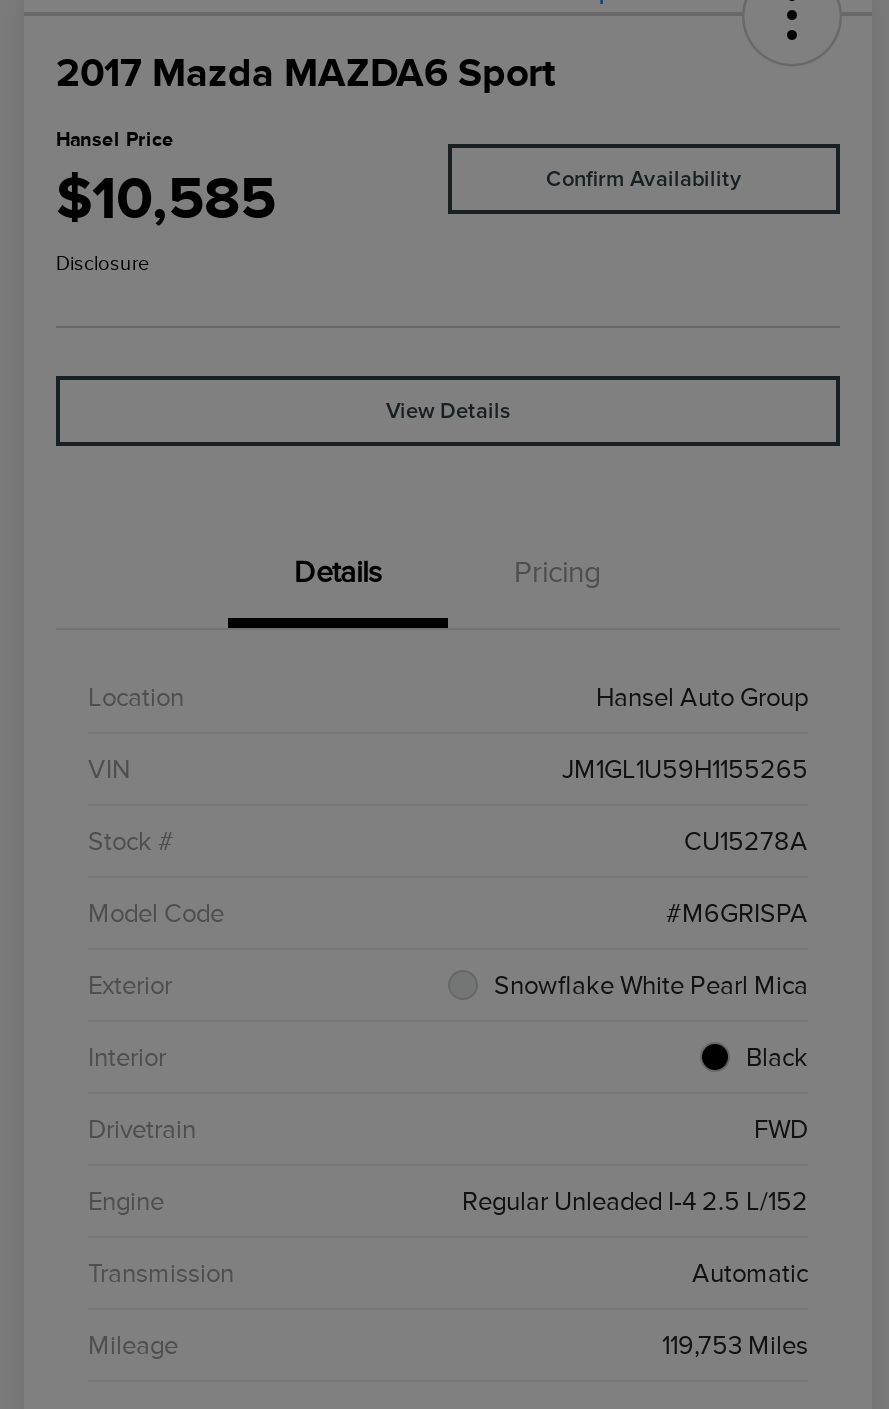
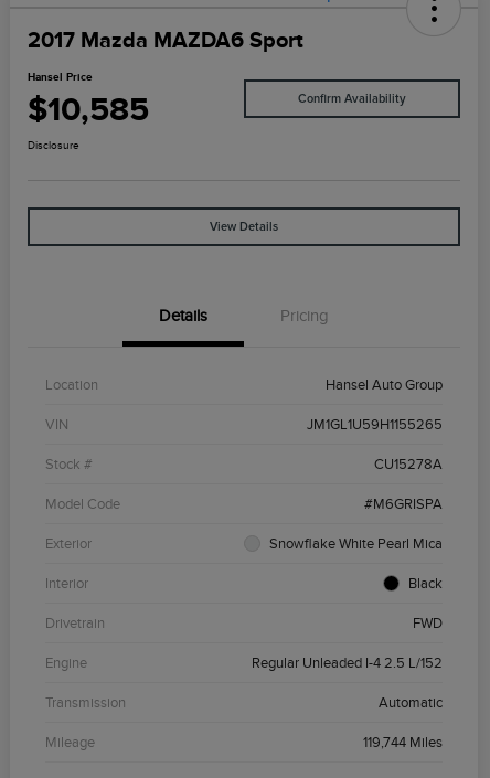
- 119,753 Miles
+ 119,744 Miles
